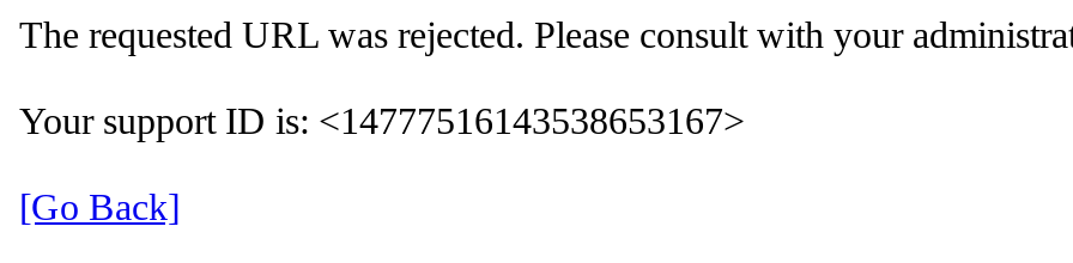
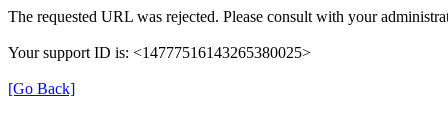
- Your support ID is: <14777516143538653167>
+ Your support ID is: <14777516143265380025>
